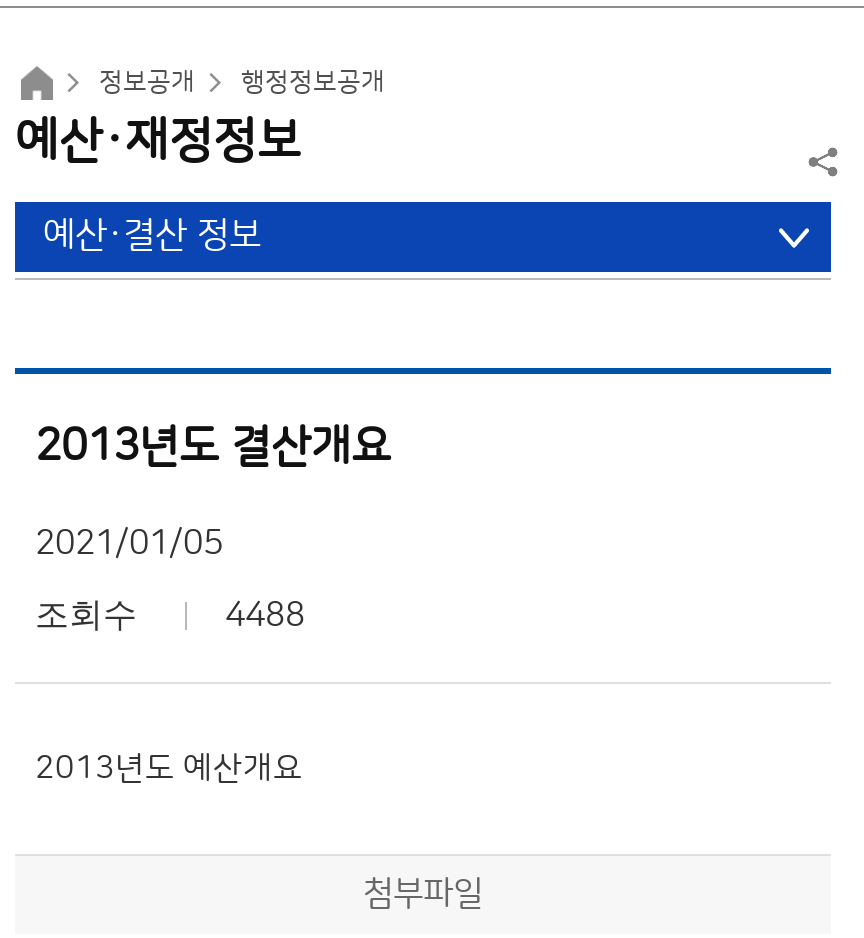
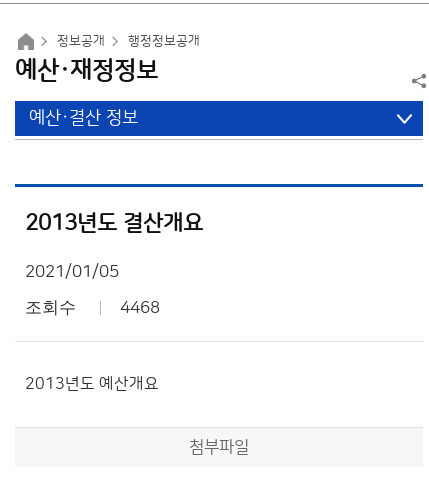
- 4488
+ 4468
